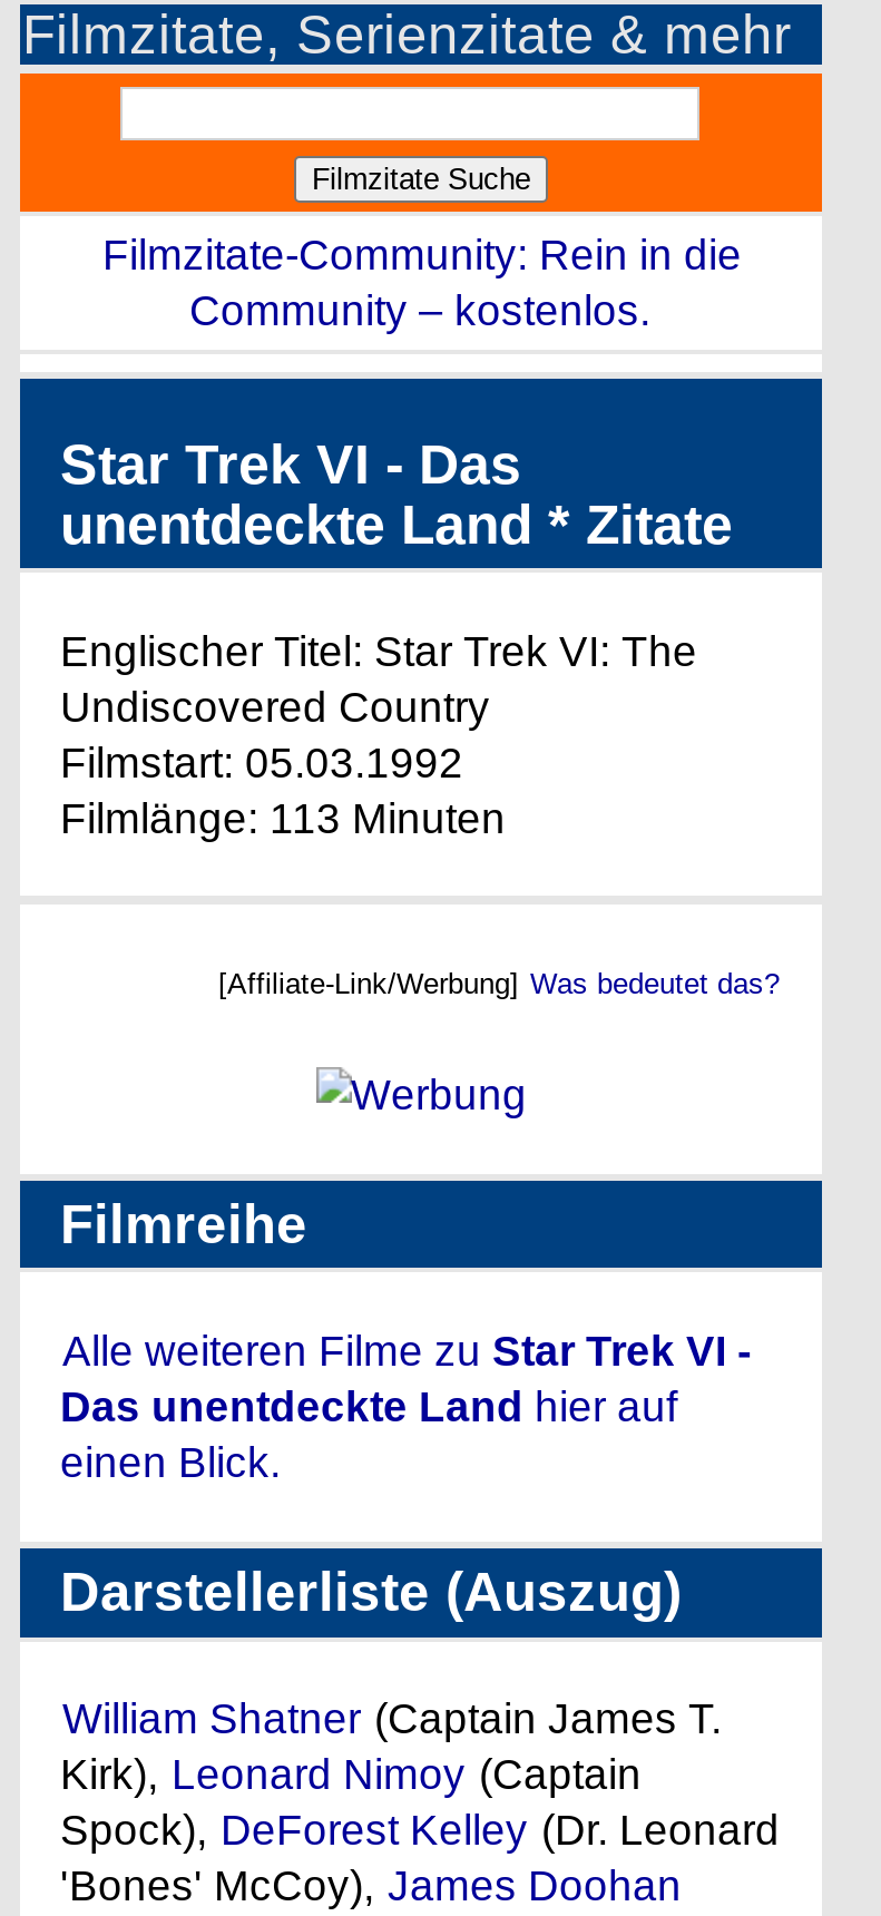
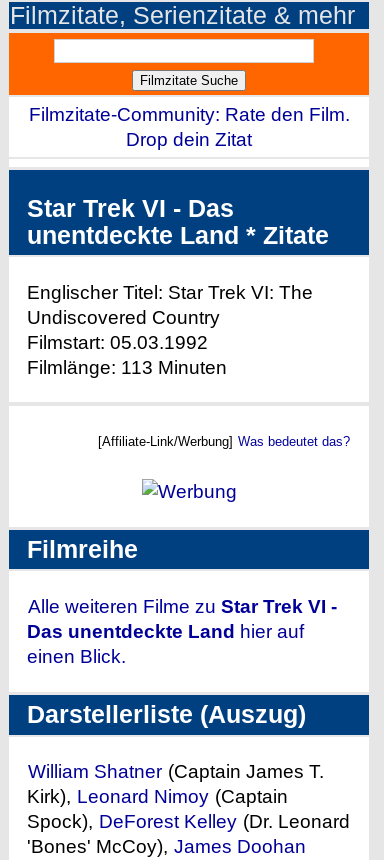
- Filmzitate-Community: Rein in die
- Community – kostenlos.
+ Filmzitate-Community: Rate den Film.
+ Drop dein Zitat
